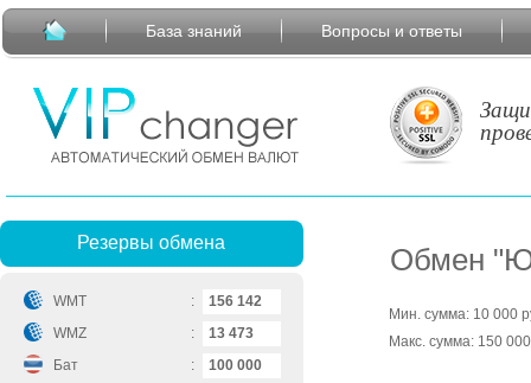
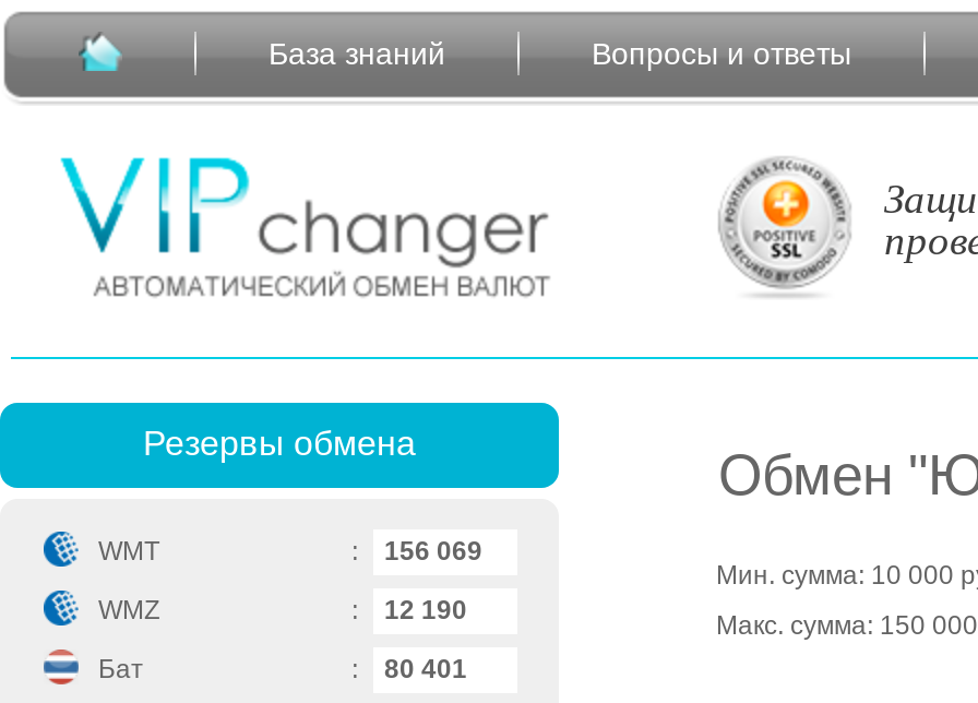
- 156 142
+ 156 069

- 13 473
+ 12 190

- 100 000
+ 80 401
